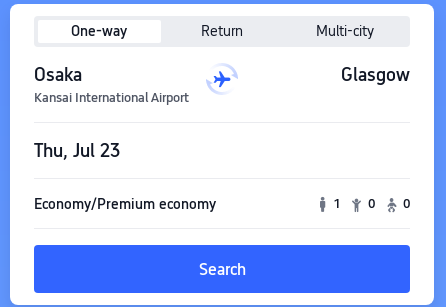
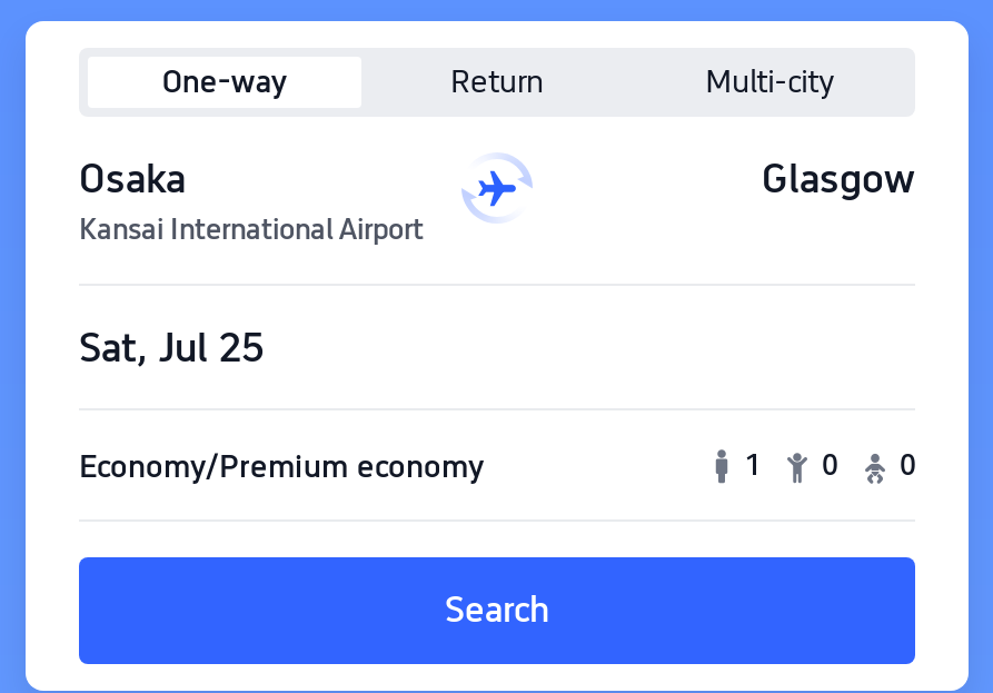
- Thu, Jul 23
+ Sat, Jul 25
